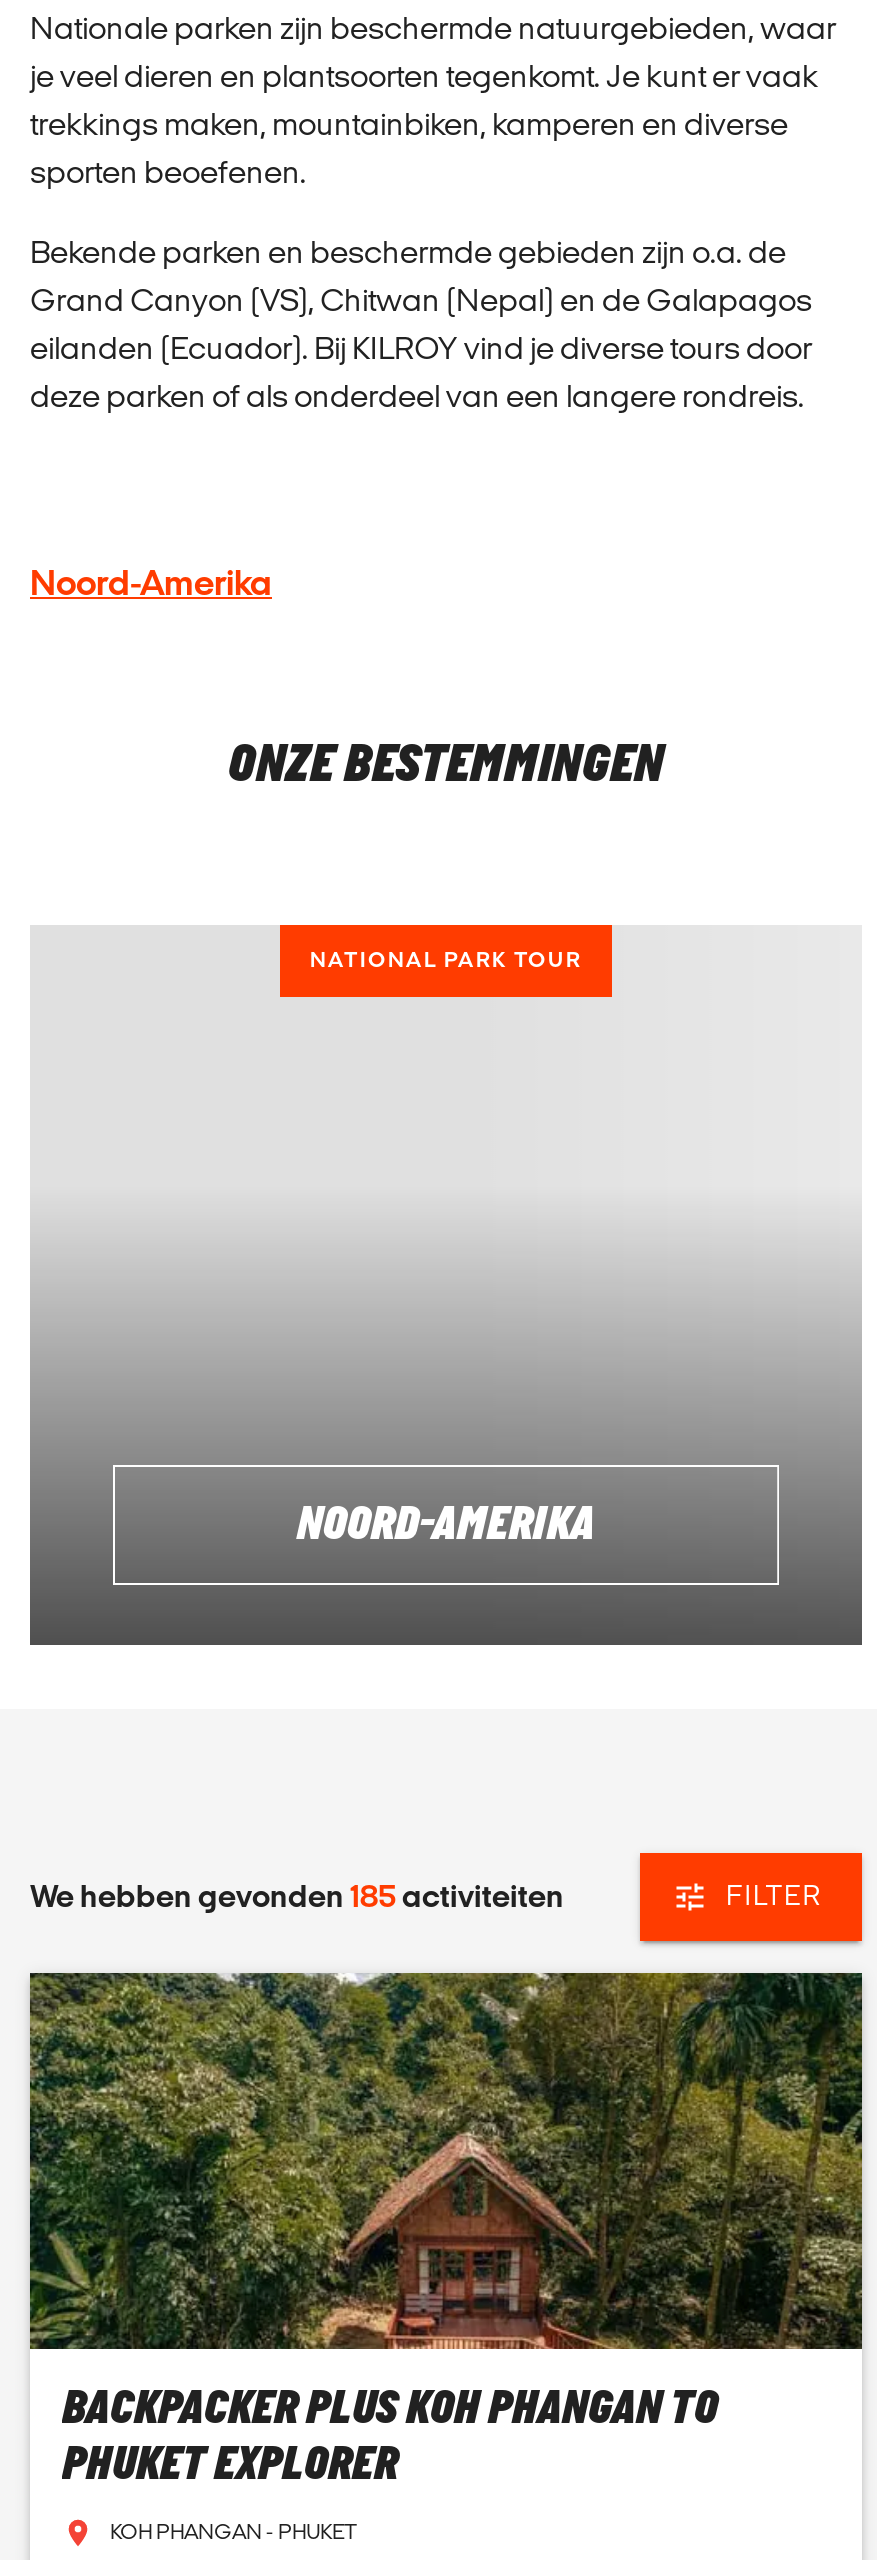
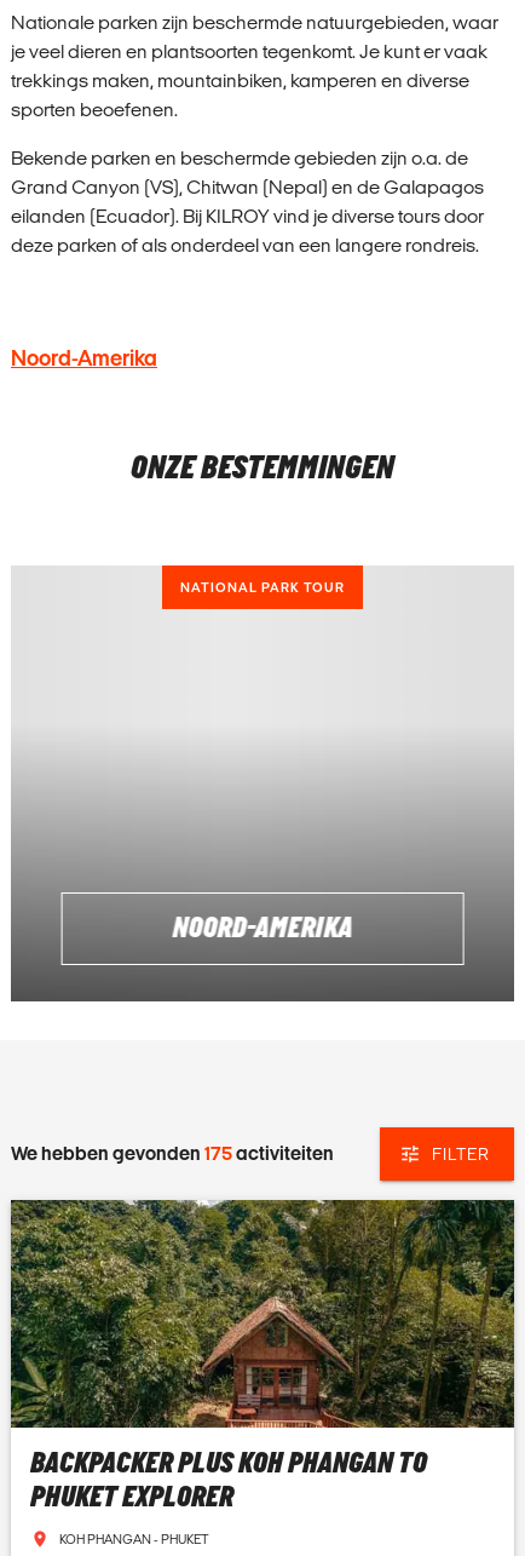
- We hebben gevonden 185 activiteiten
+ We hebben gevonden 175 activiteiten
